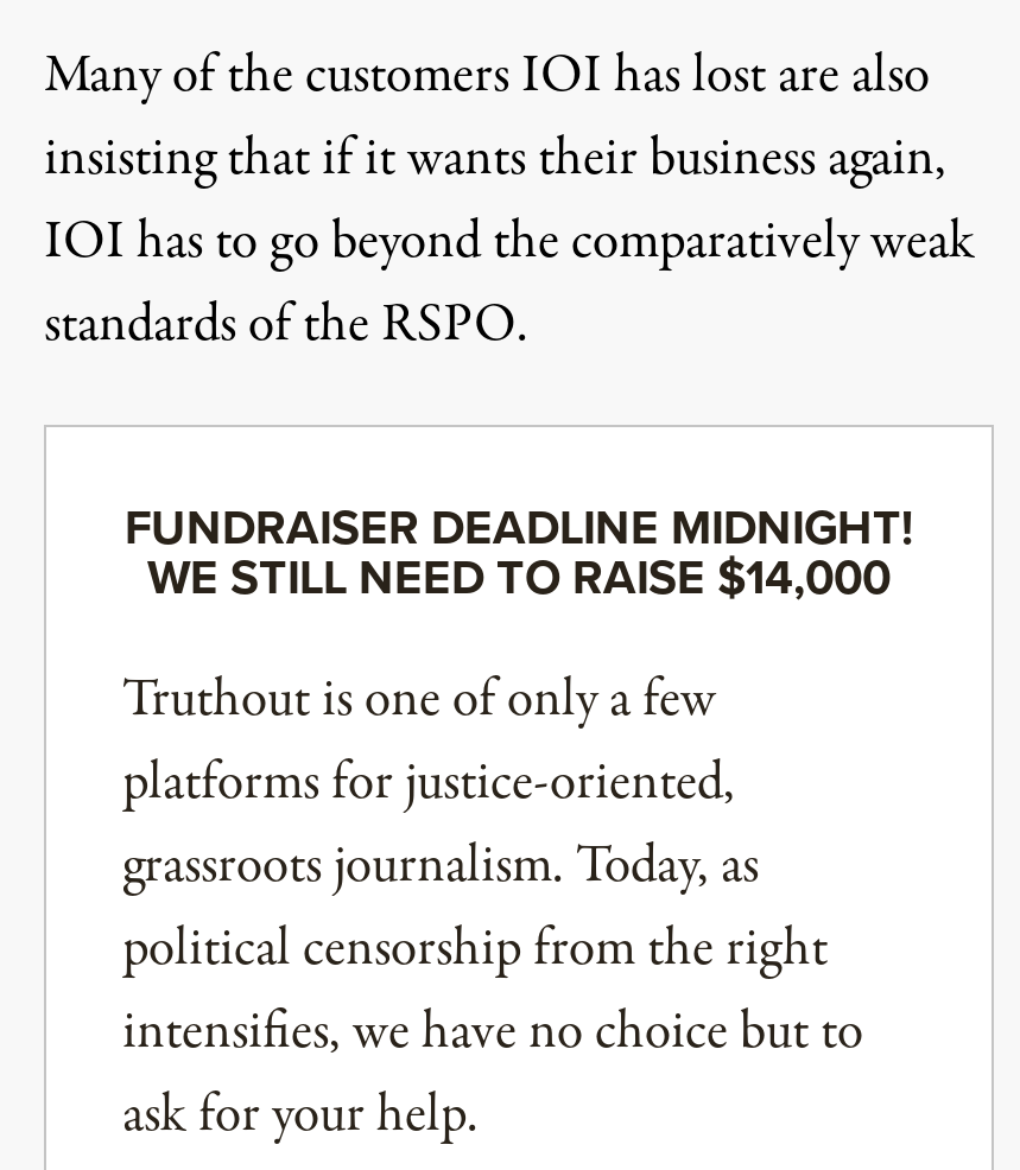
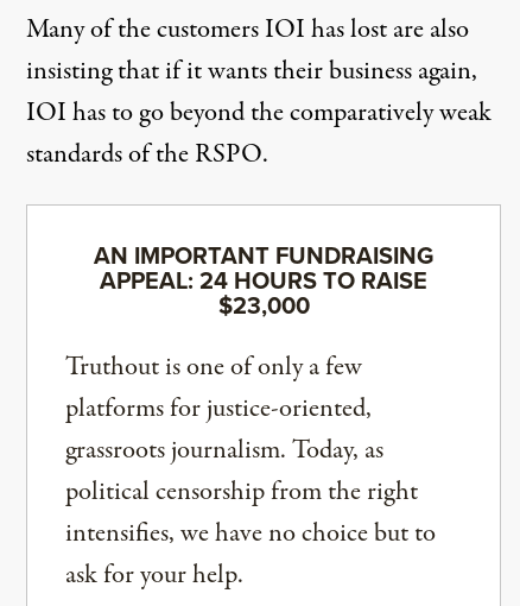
- FUNDRAISER DEADLINE MIDNIGHT!
- WE STILL NEED TO RAISE $14,000
+ AN IMPORTANT FUNDRAISING
+ APPEAL: 24 HOURS TO RAISE
+ $23,000
